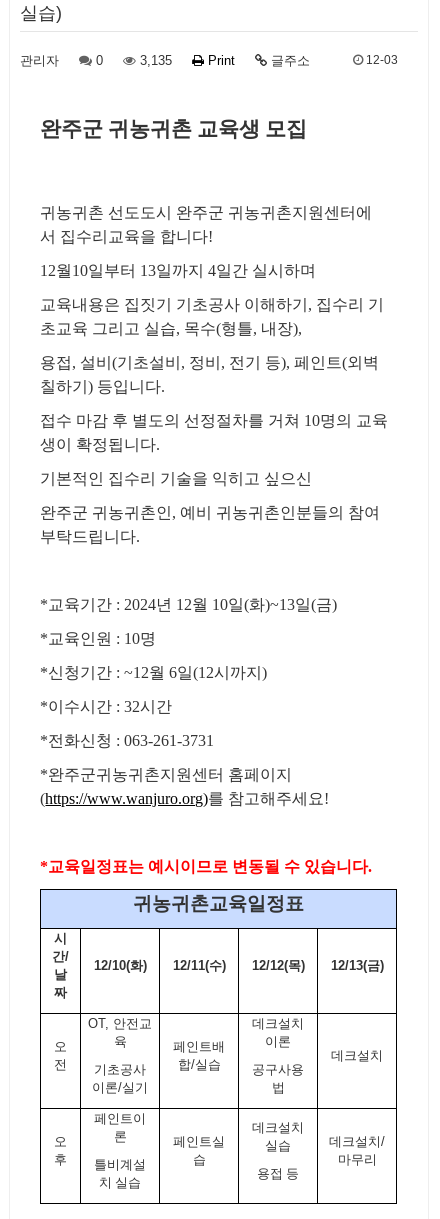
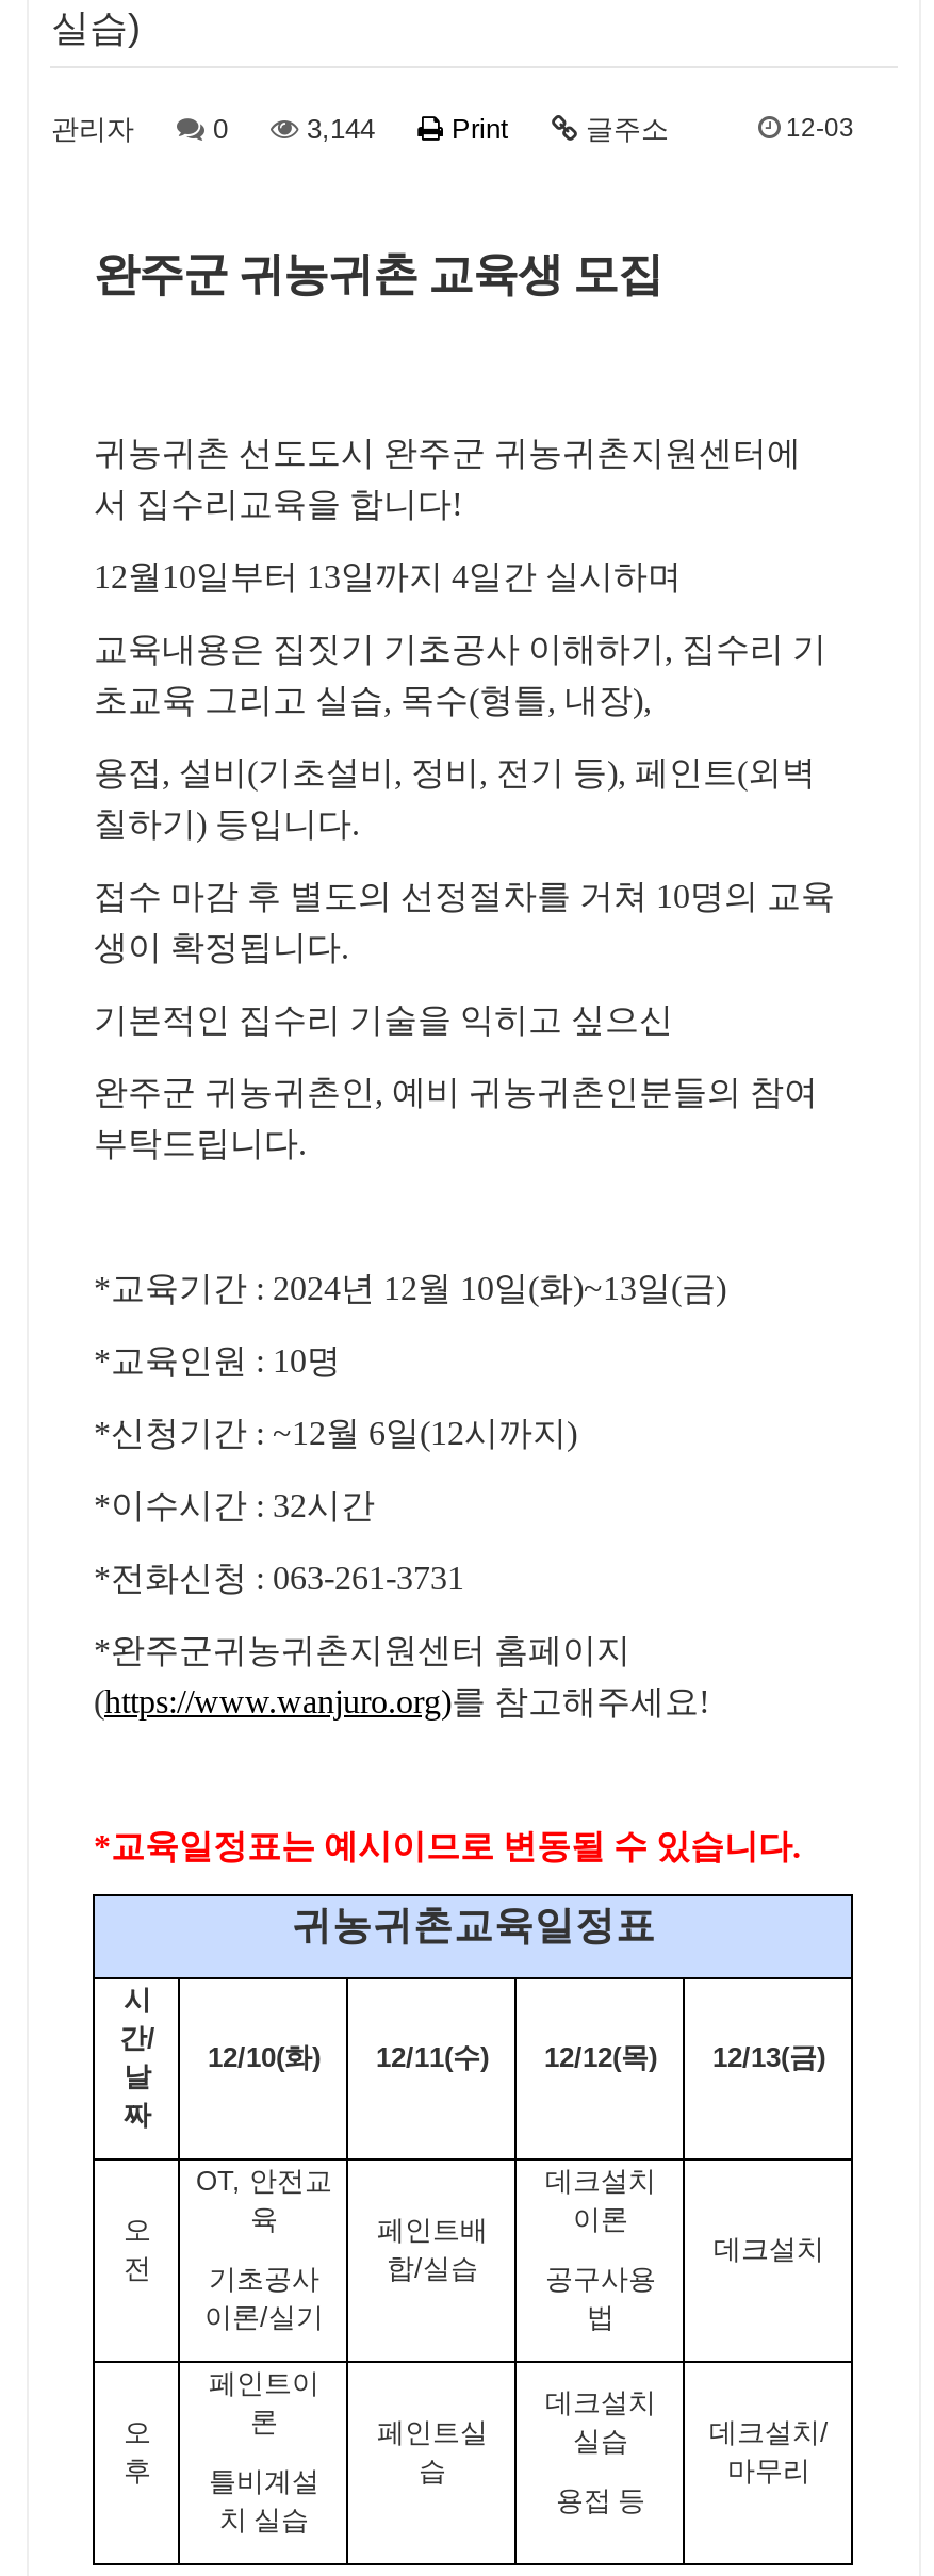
- 3,135
+ 3,144
